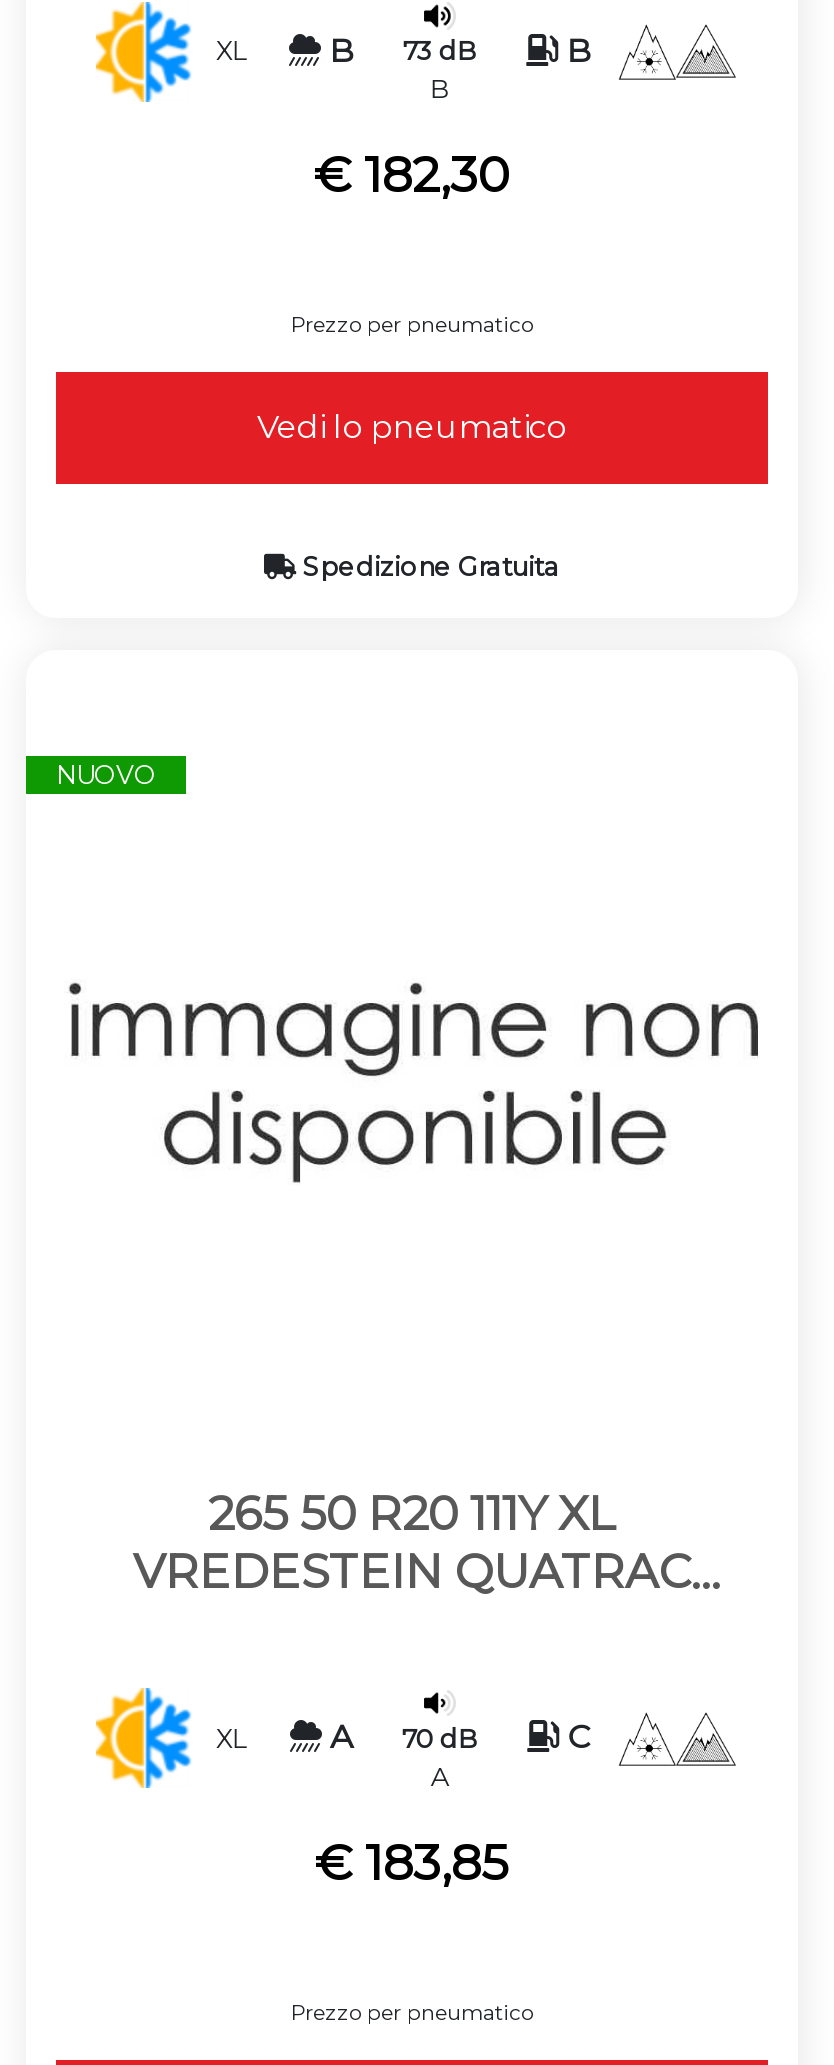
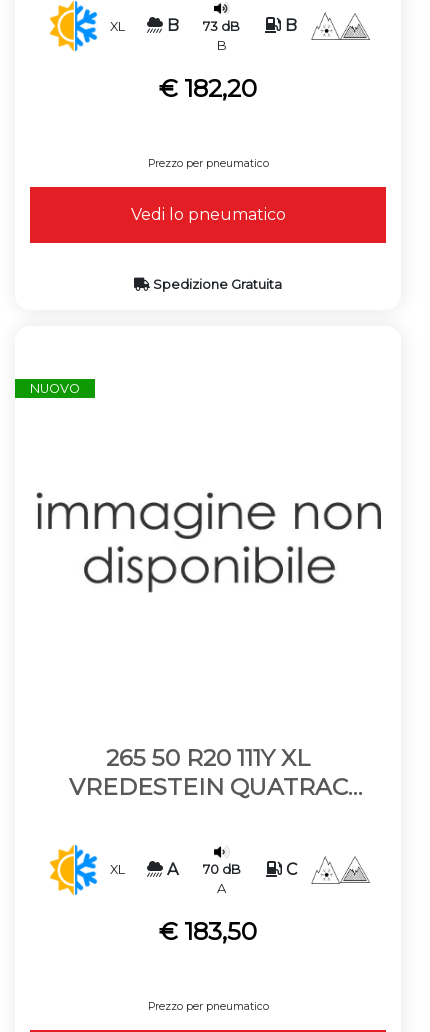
- € 182,30
+ € 182,20

- € 183,85
+ € 183,50
